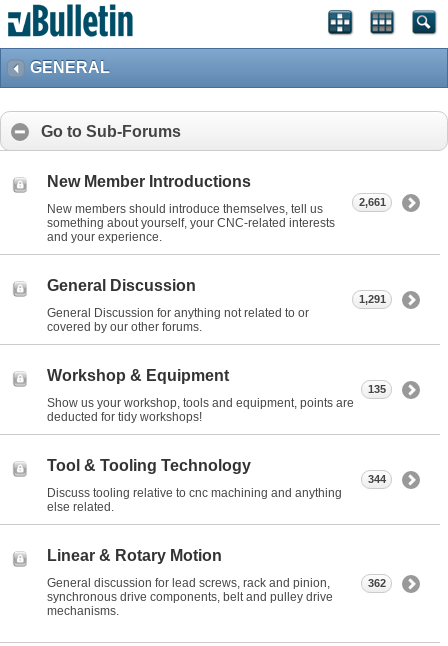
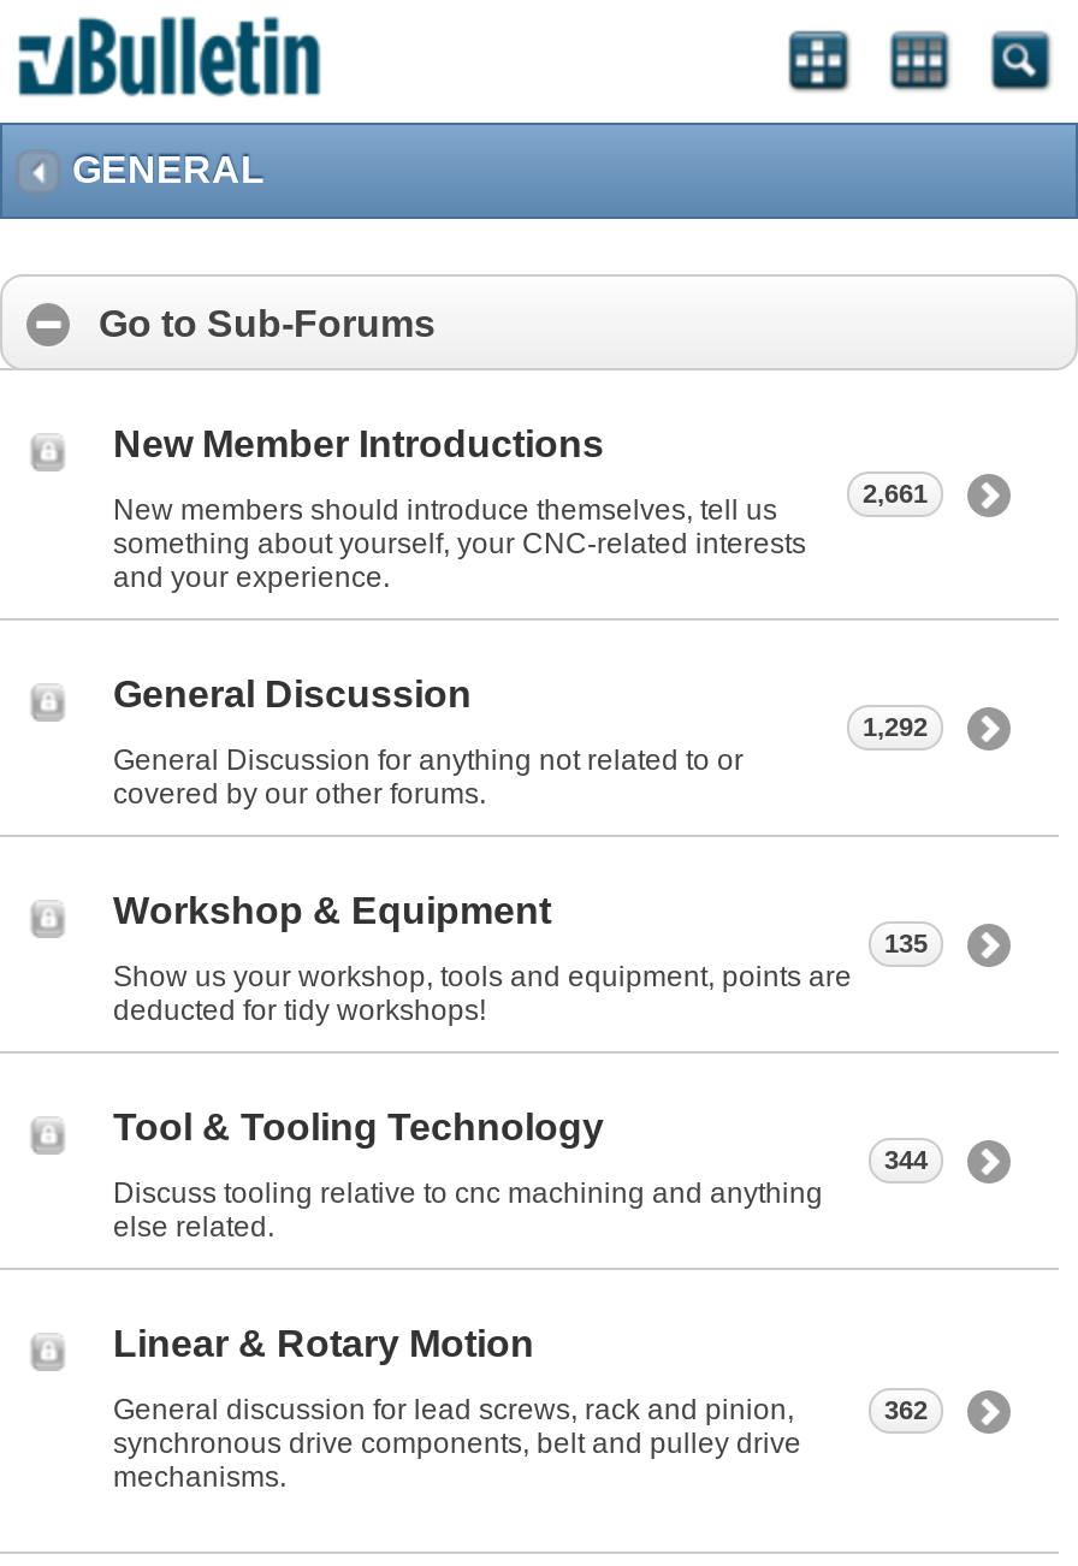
- 1,291
+ 1,292
